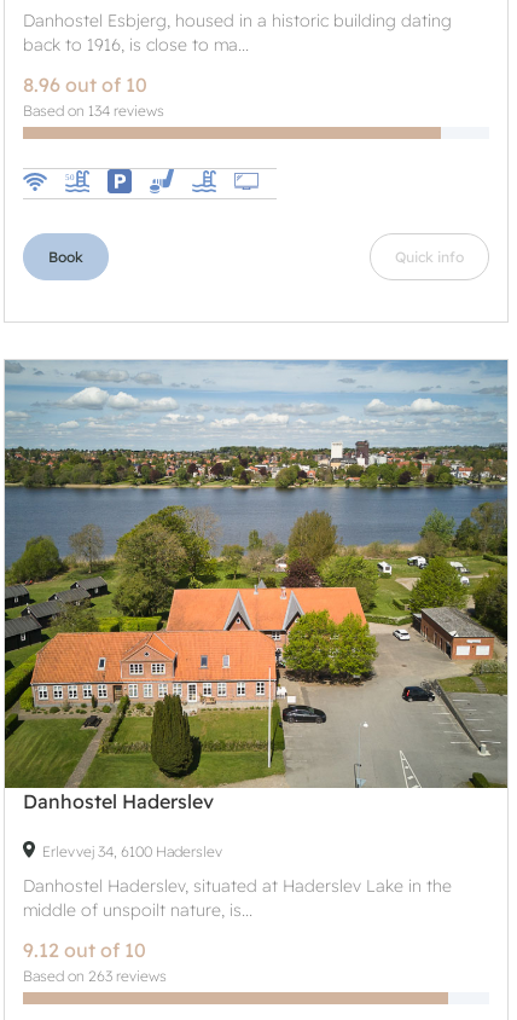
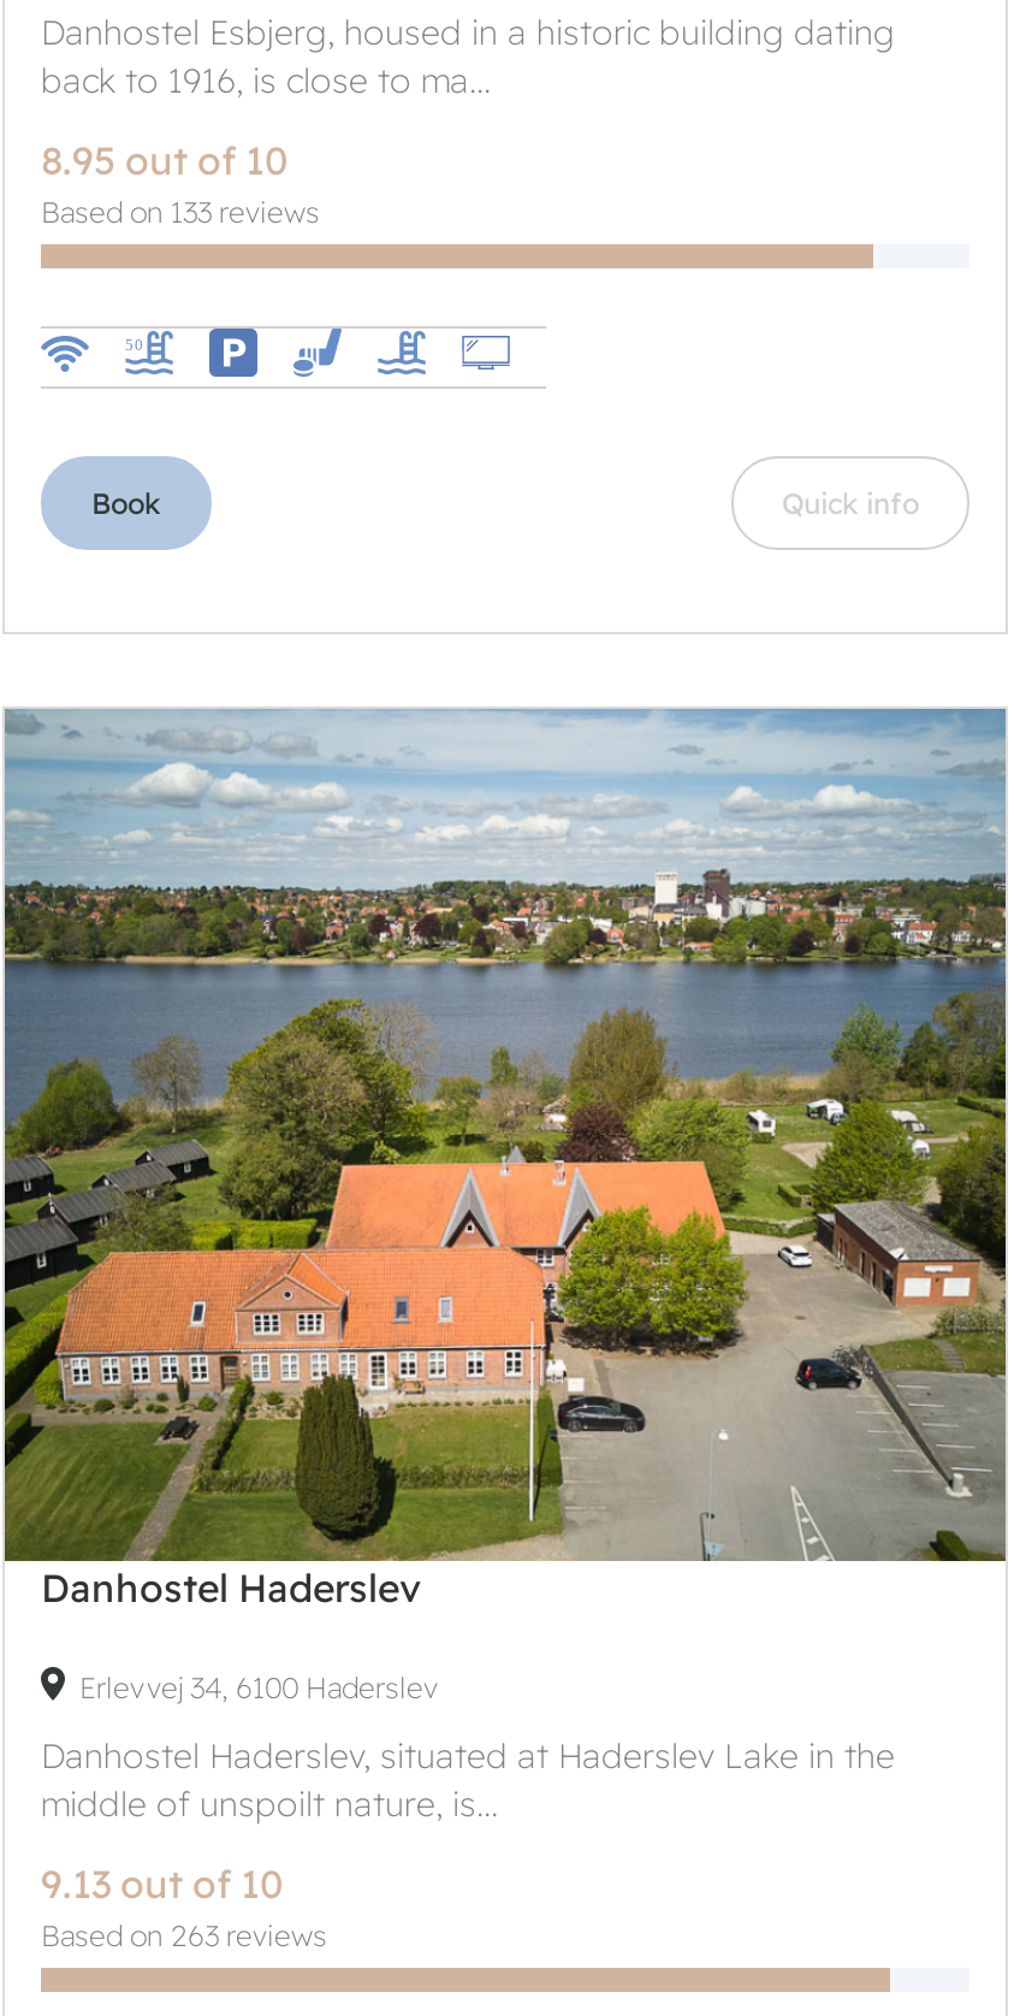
- 8.96 out of 10
+ 8.95 out of 10

- Based on 134 reviews
+ Based on 133 reviews

- 9.12 out of 10
+ 9.13 out of 10
